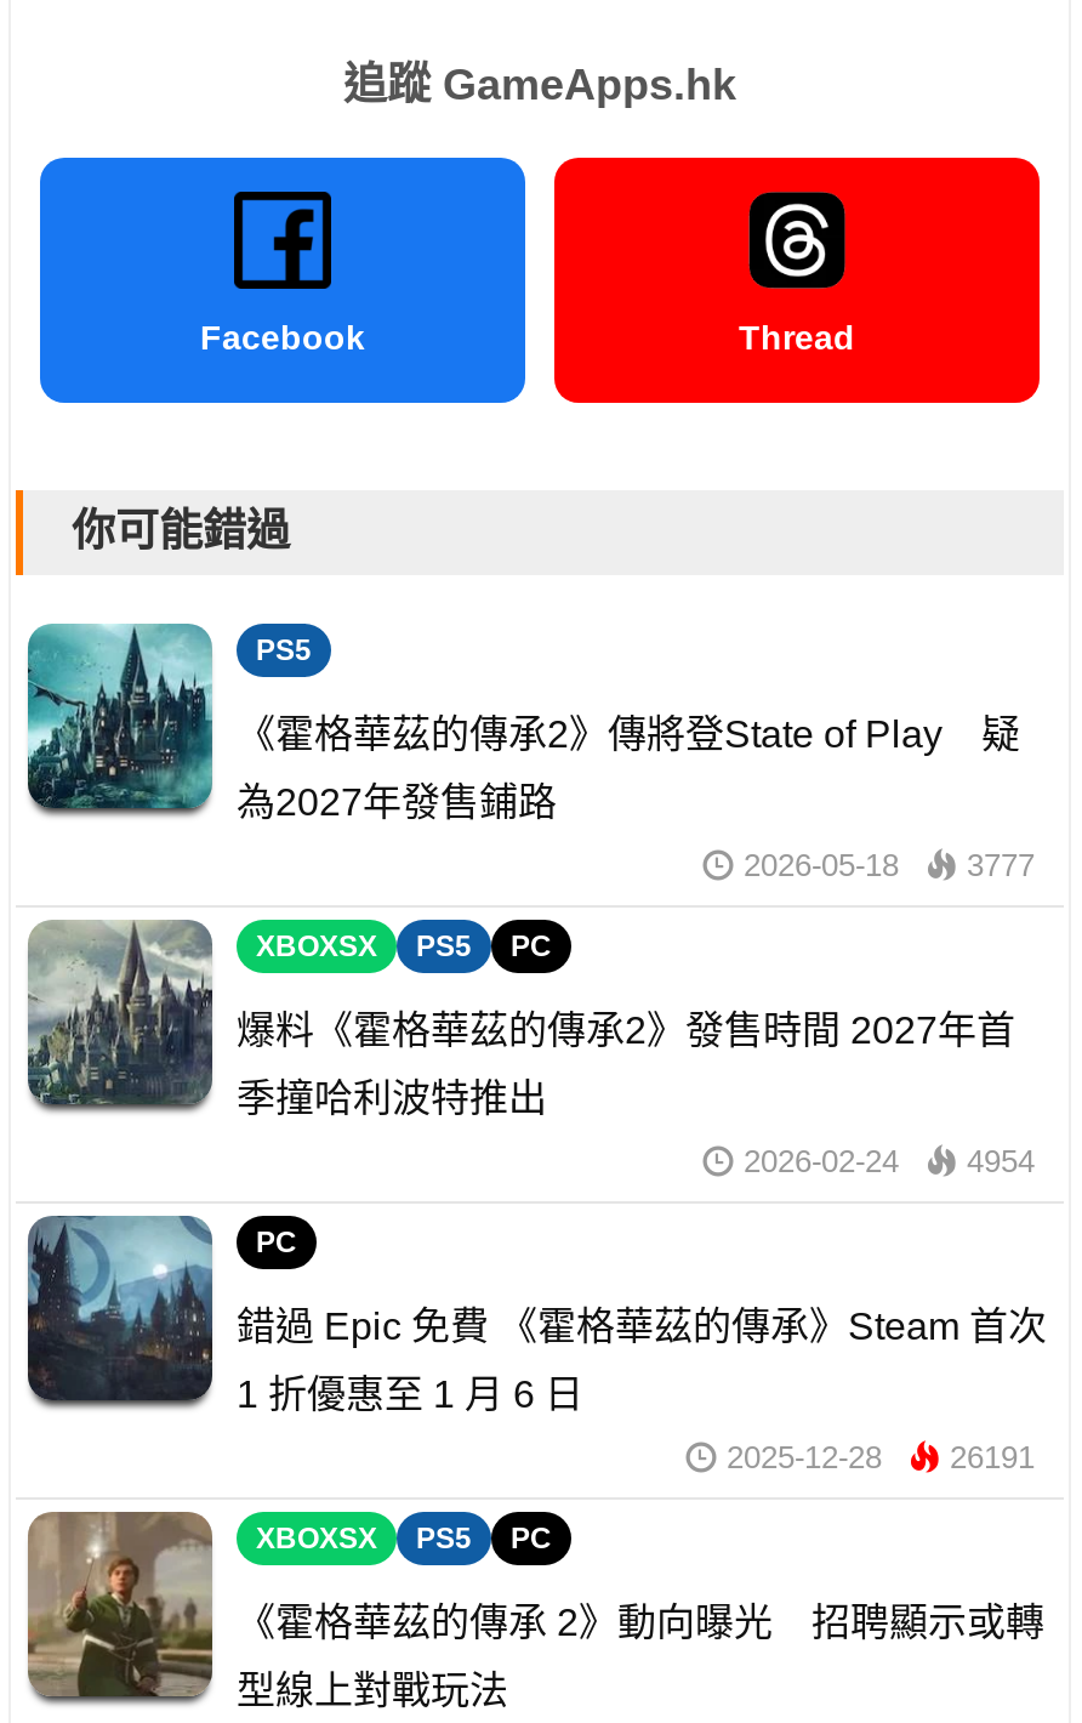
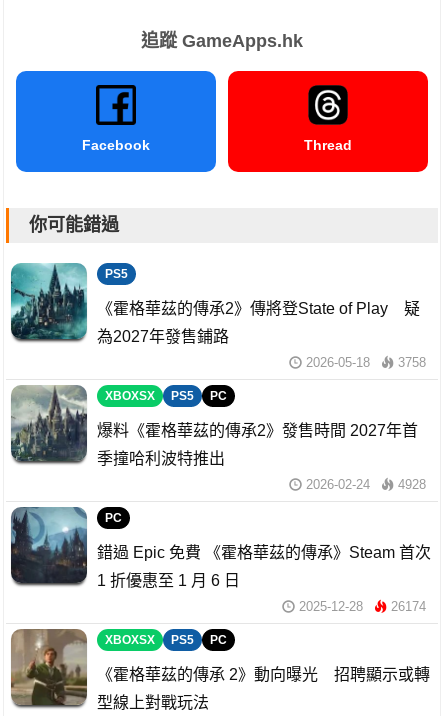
- 2026-05-18 3777
+ 2026-05-18 3758

- 2026-02-24 4954
+ 2026-02-24 4928

- 2025-12-28 26191
+ 2025-12-28 26174
